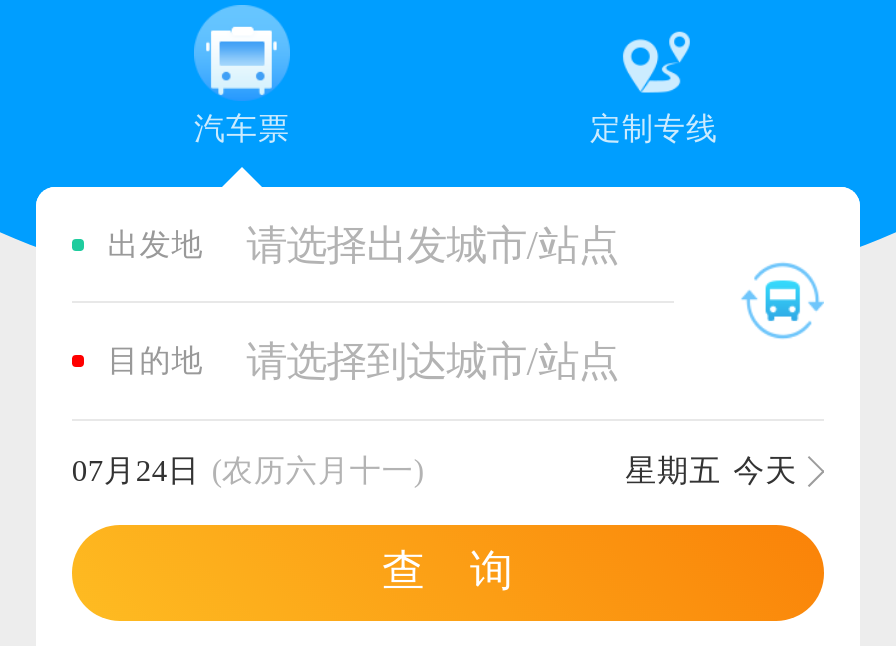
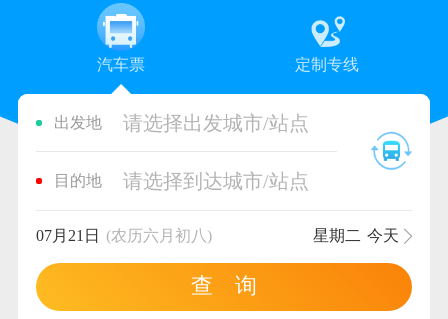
- 07月24日 (农历六月十一)
+ 07月21日 (农历六月初八)

- 星期五 今天
+ 星期二 今天
